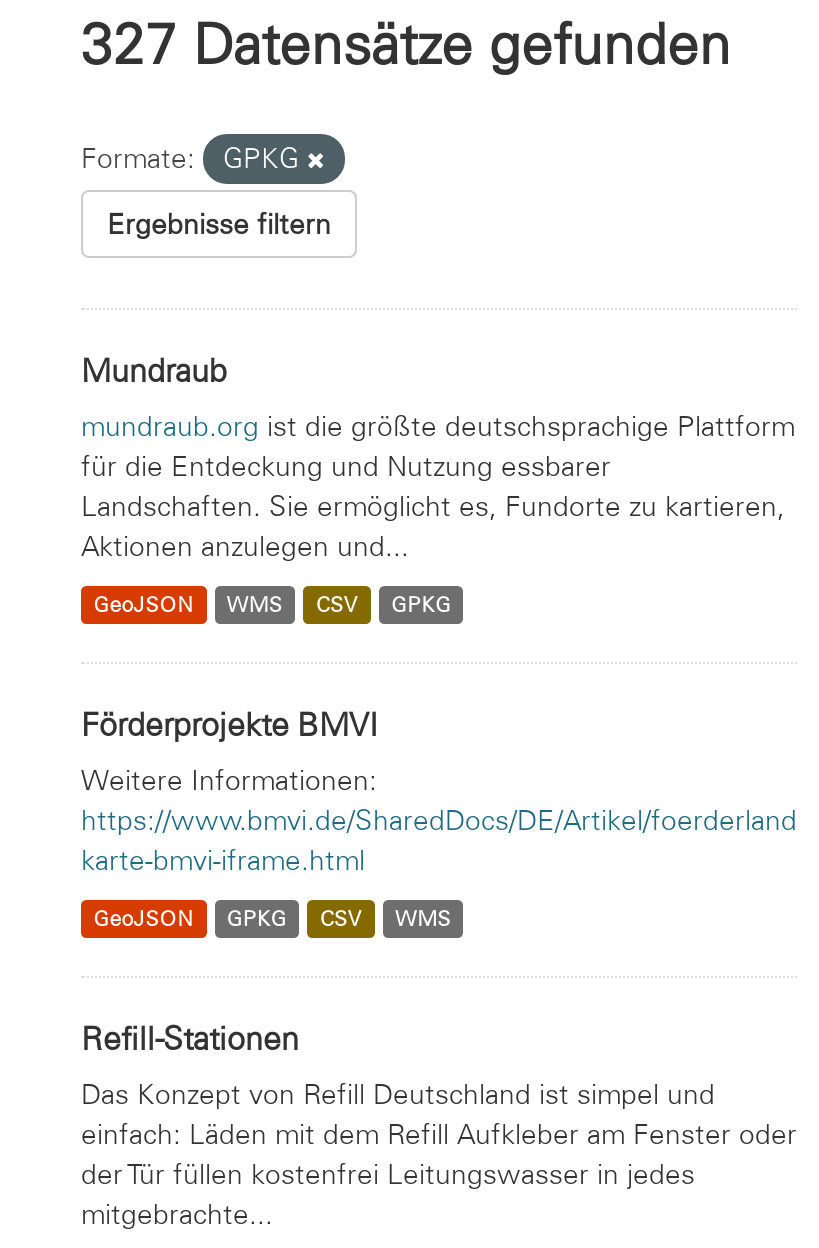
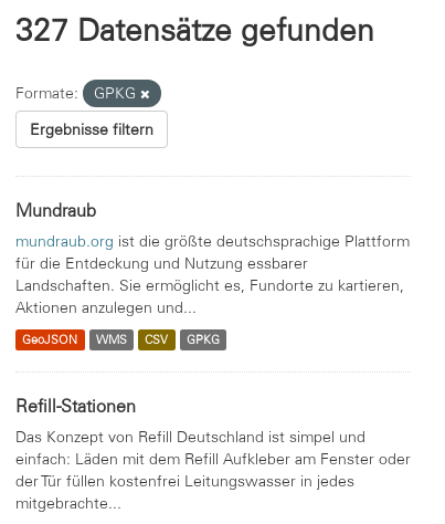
- Förderprojekte BMVI
- Weitere Informationen:
- https://www.bmvi.de/SharedDocs/DE/Artikel/foerderland
- karte-bmvi-iframe.html
- GeoJSON
- GPKG
- CSV
- WMS
